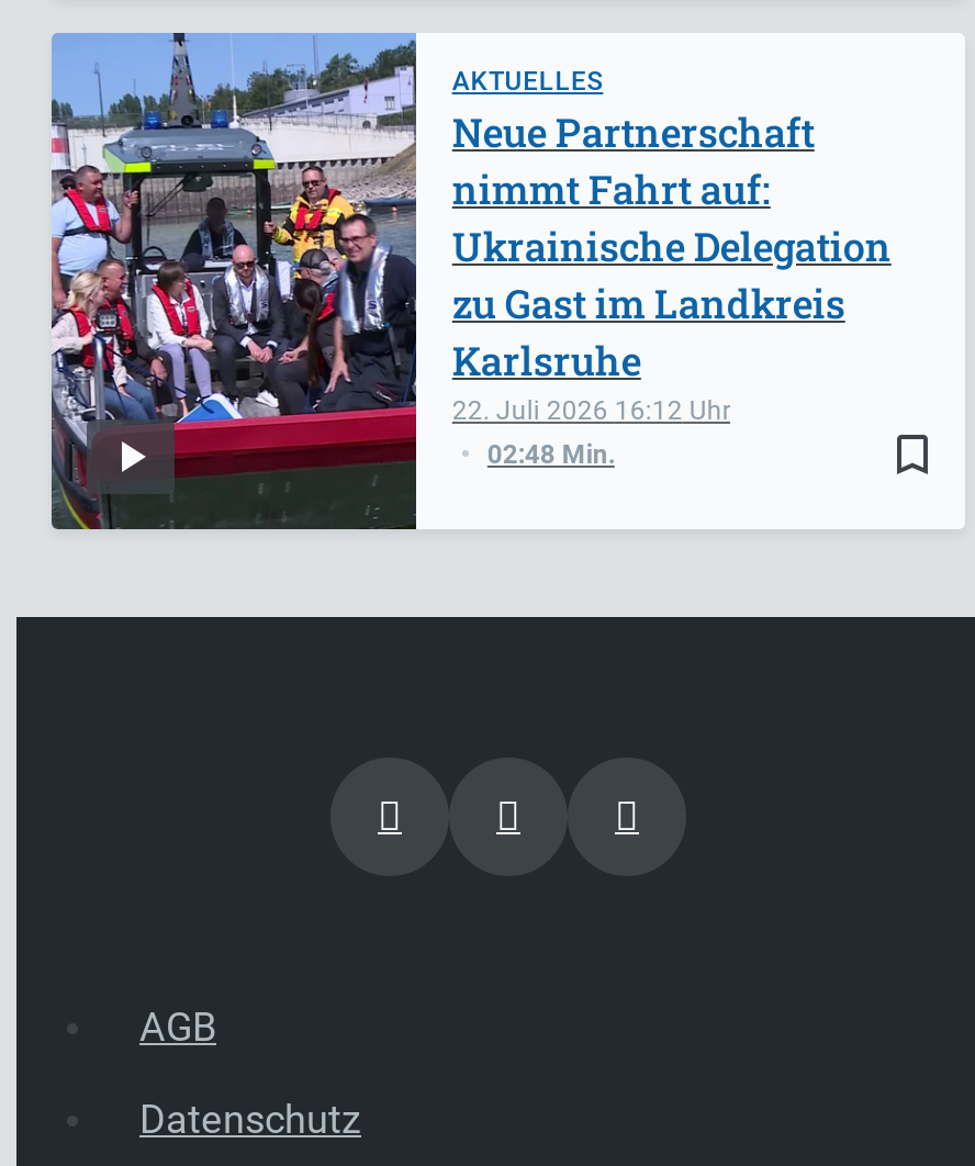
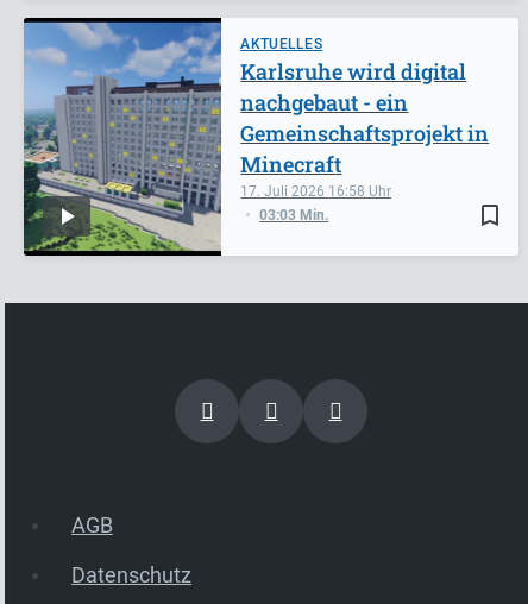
- [image]
- 22. Juli 2026 16:12
- 02:48 Min.
+ [image]
+ 17. Juli 2026 16:58
+ 03:03 Min.

- Neue Partnerschaft
- nimmt Fahrt auf:
- Ukrainische Delegation
- zu Gast im Landkreis
- Karlsruhe
+ Karlsruhe wird digital
+ nachgebaut - ein
+ Gemeinschaftsprojekt in
+ Minecraft
